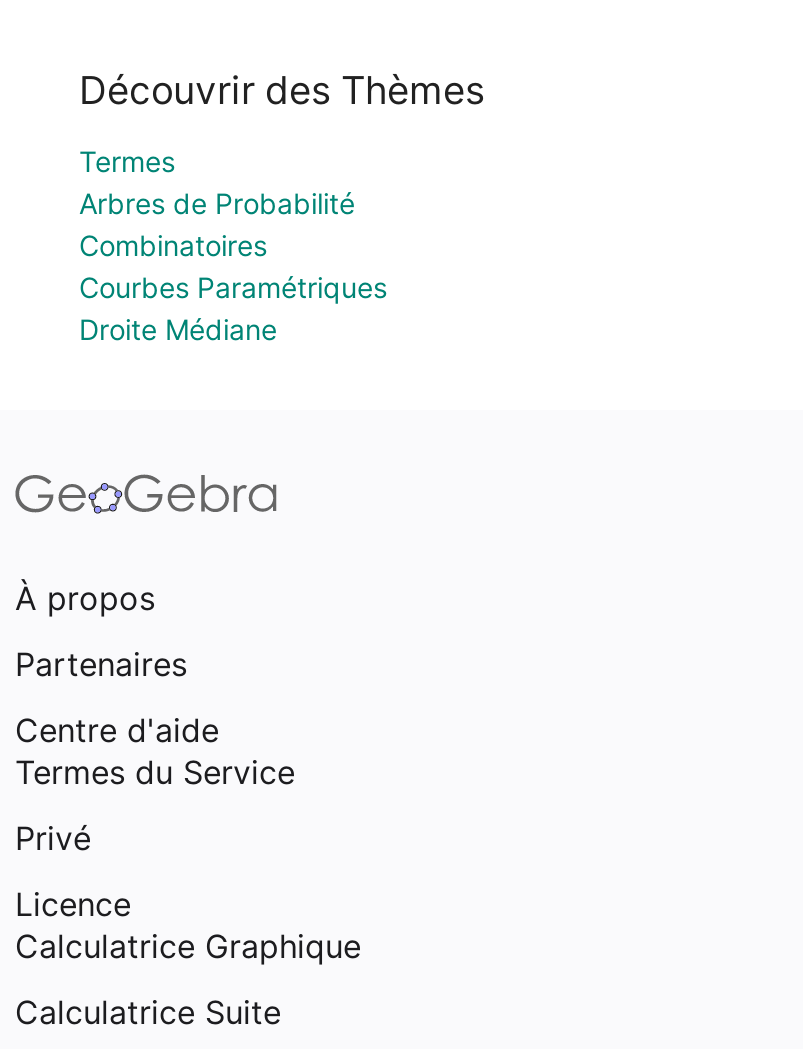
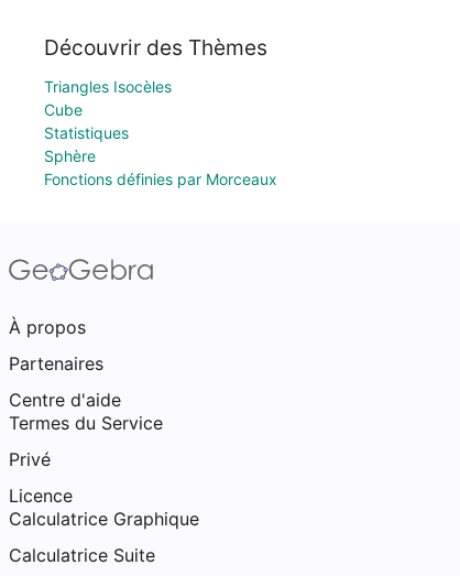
- Termes
- Arbres de Probabilité
- Combinatoires
- Courbes Paramétriques
- Droite Médiane
+ Triangles Isocèles
+ Cube
+ Statistiques
+ Sphère
+ Fonctions définies par Morceaux
